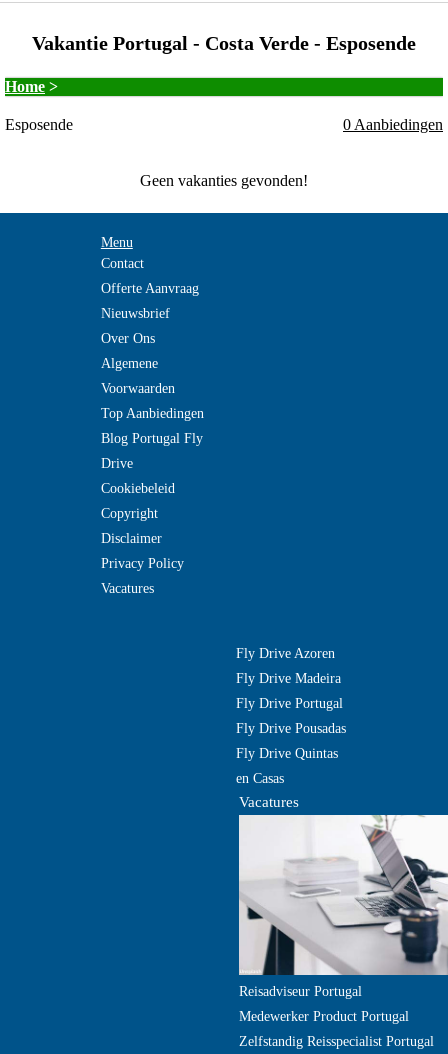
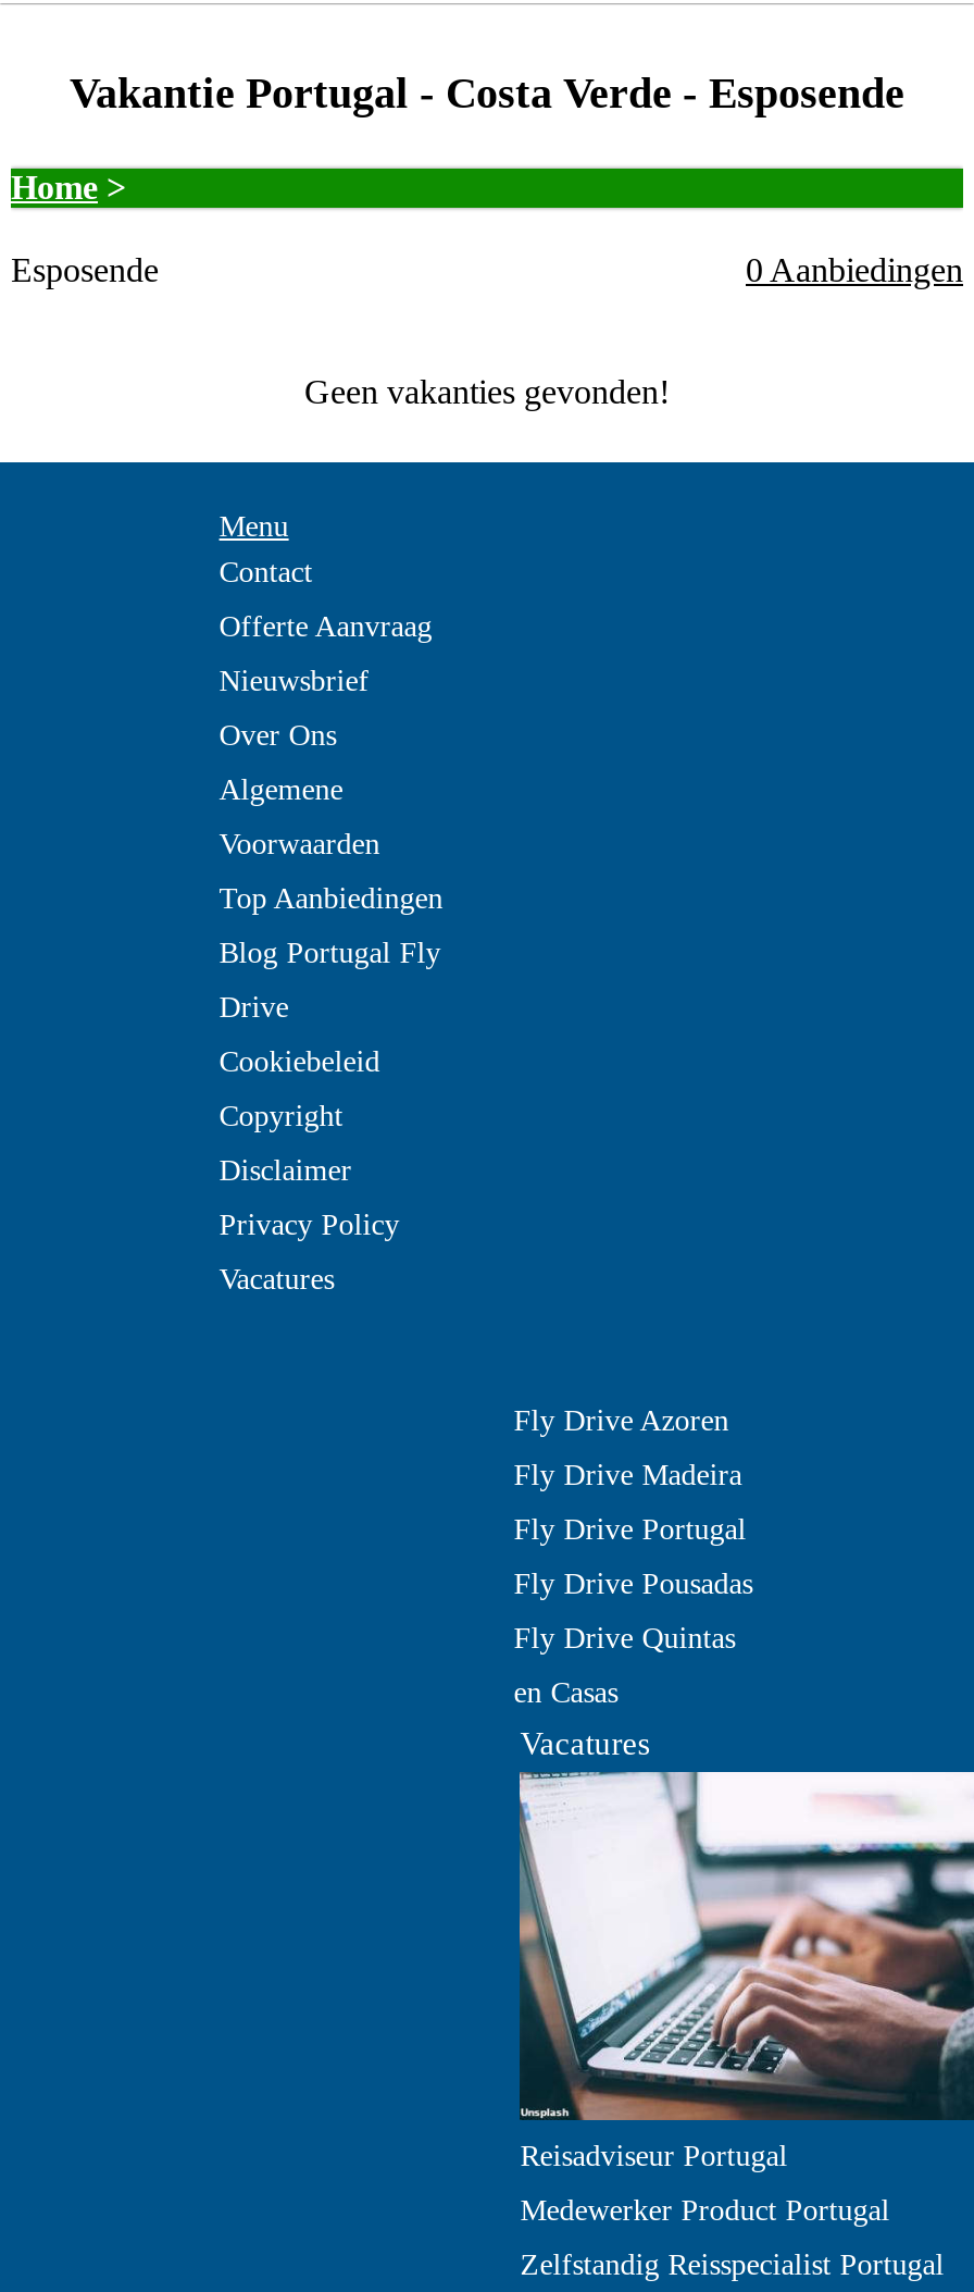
- [image]
+ [image]
